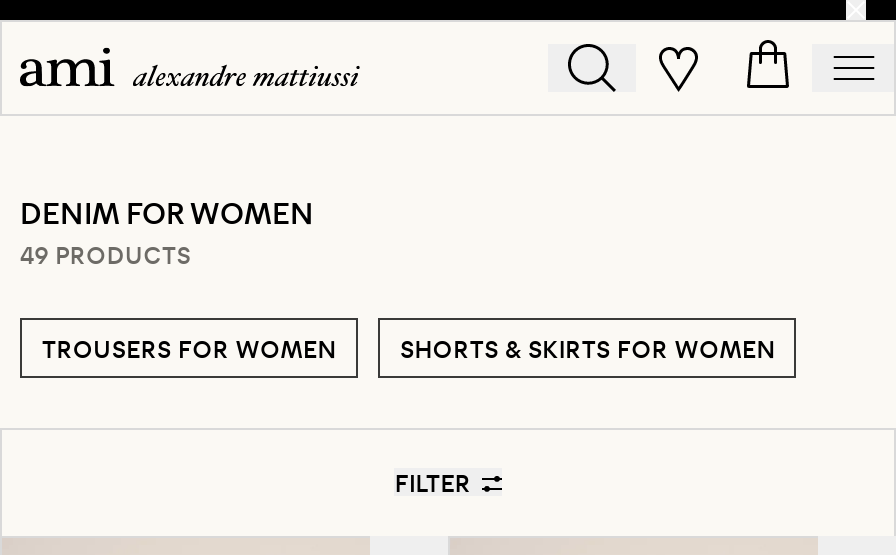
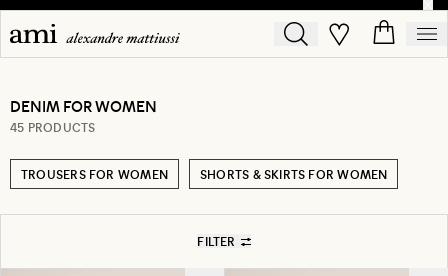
- 49 PRODUCTS
+ 45 PRODUCTS
